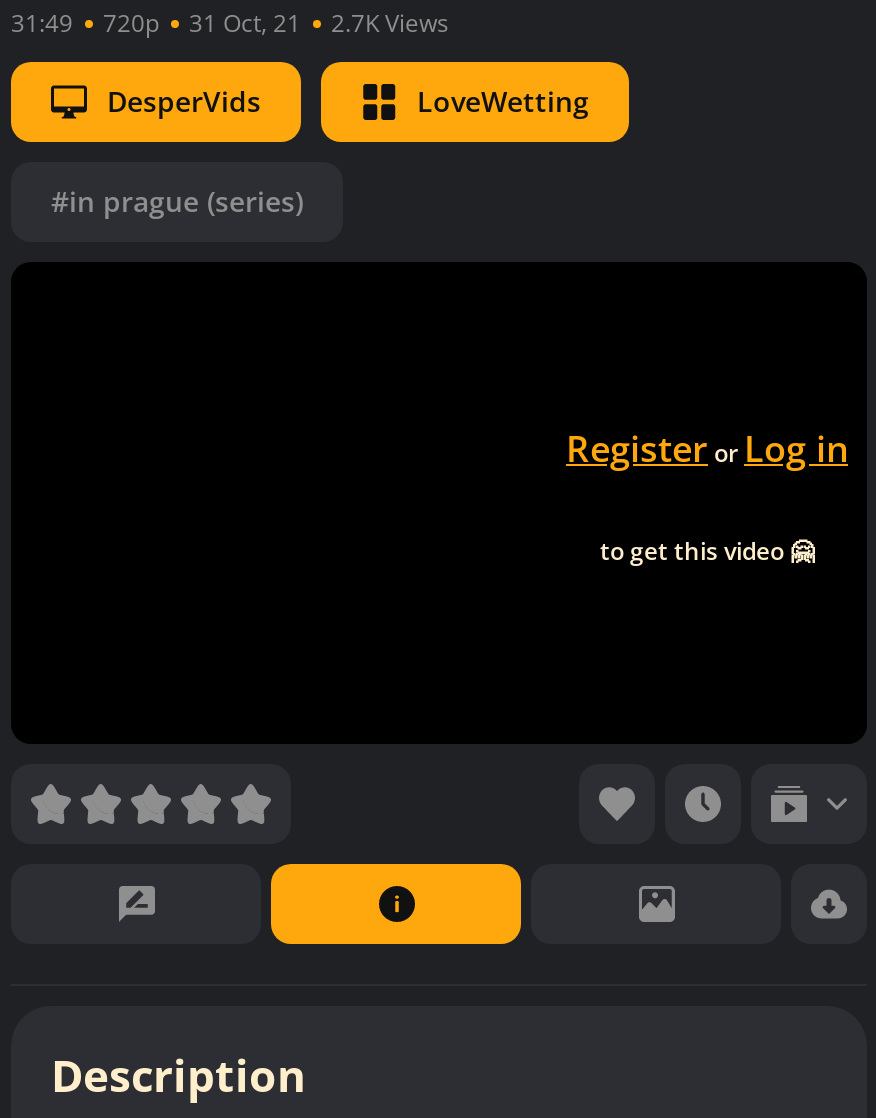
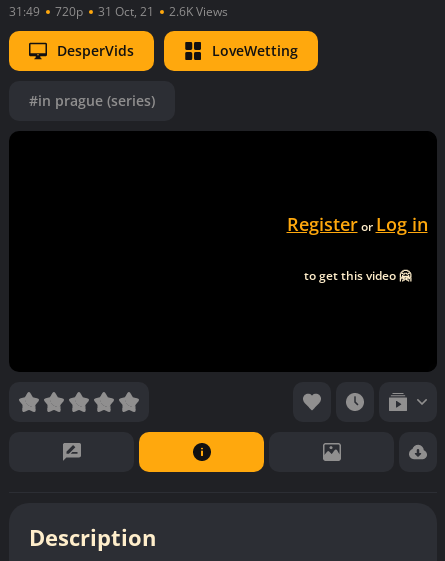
- 31:49 720p 31 Oct, 21 2.7K Views
+ 31:49 720p 31 Oct, 21 2.6K Views
